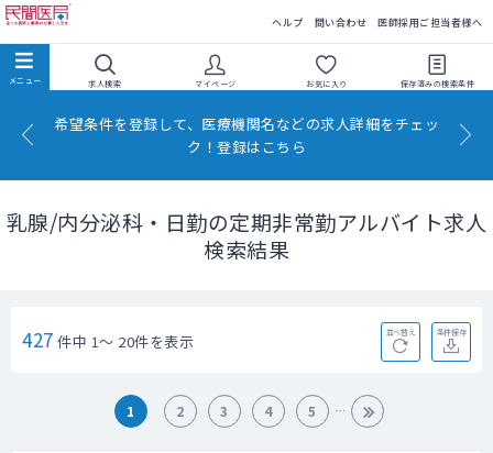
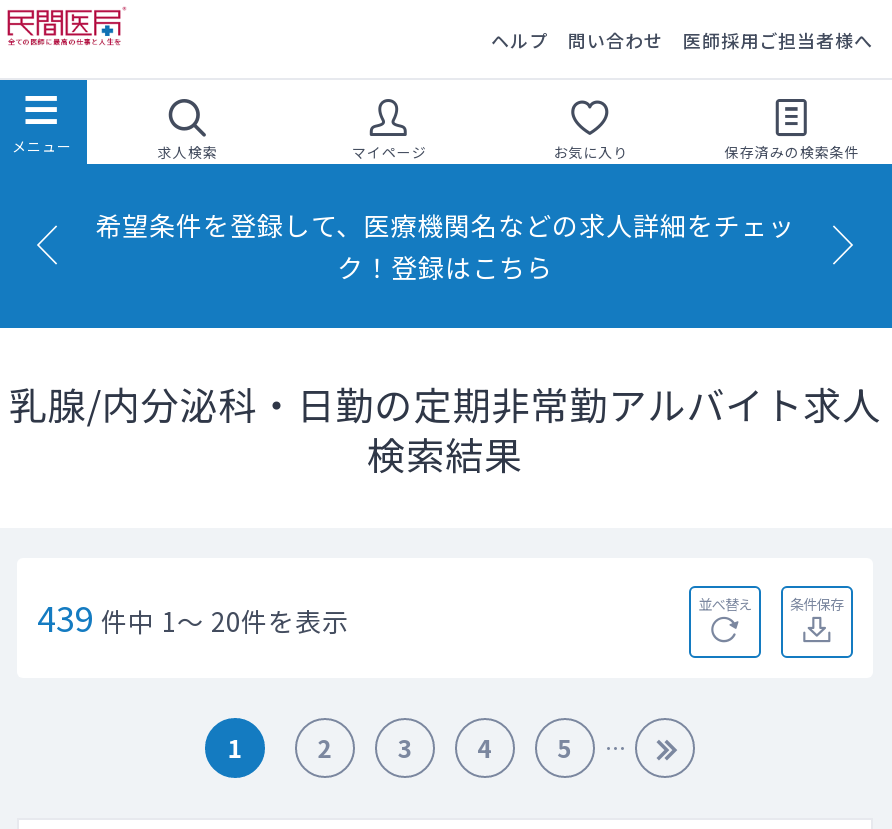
- 427件中 1～ 20件を表示
+ 439件中 1～ 20件を表示
